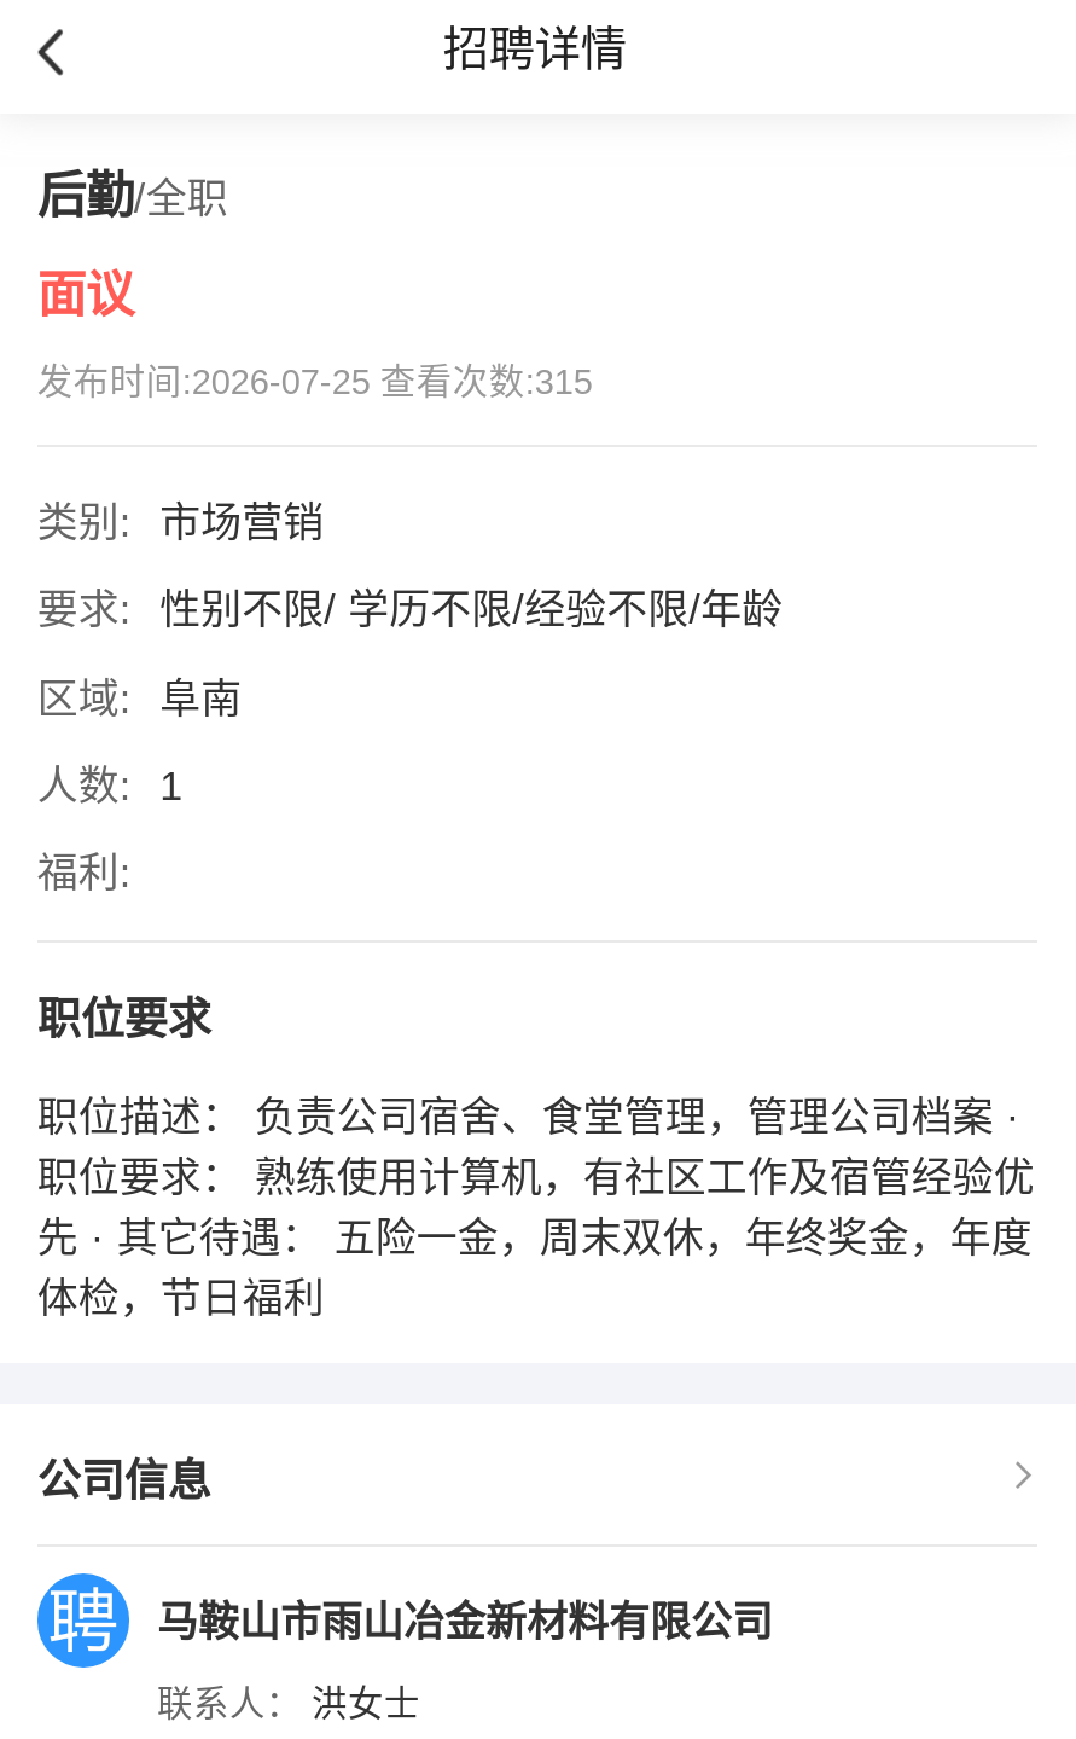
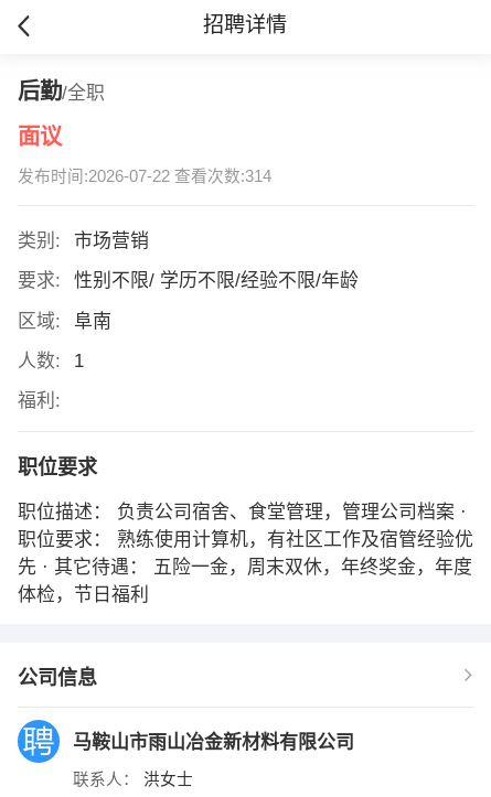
- 发布时间:2026-07-25 查看次数:315
+ 发布时间:2026-07-22 查看次数:314
